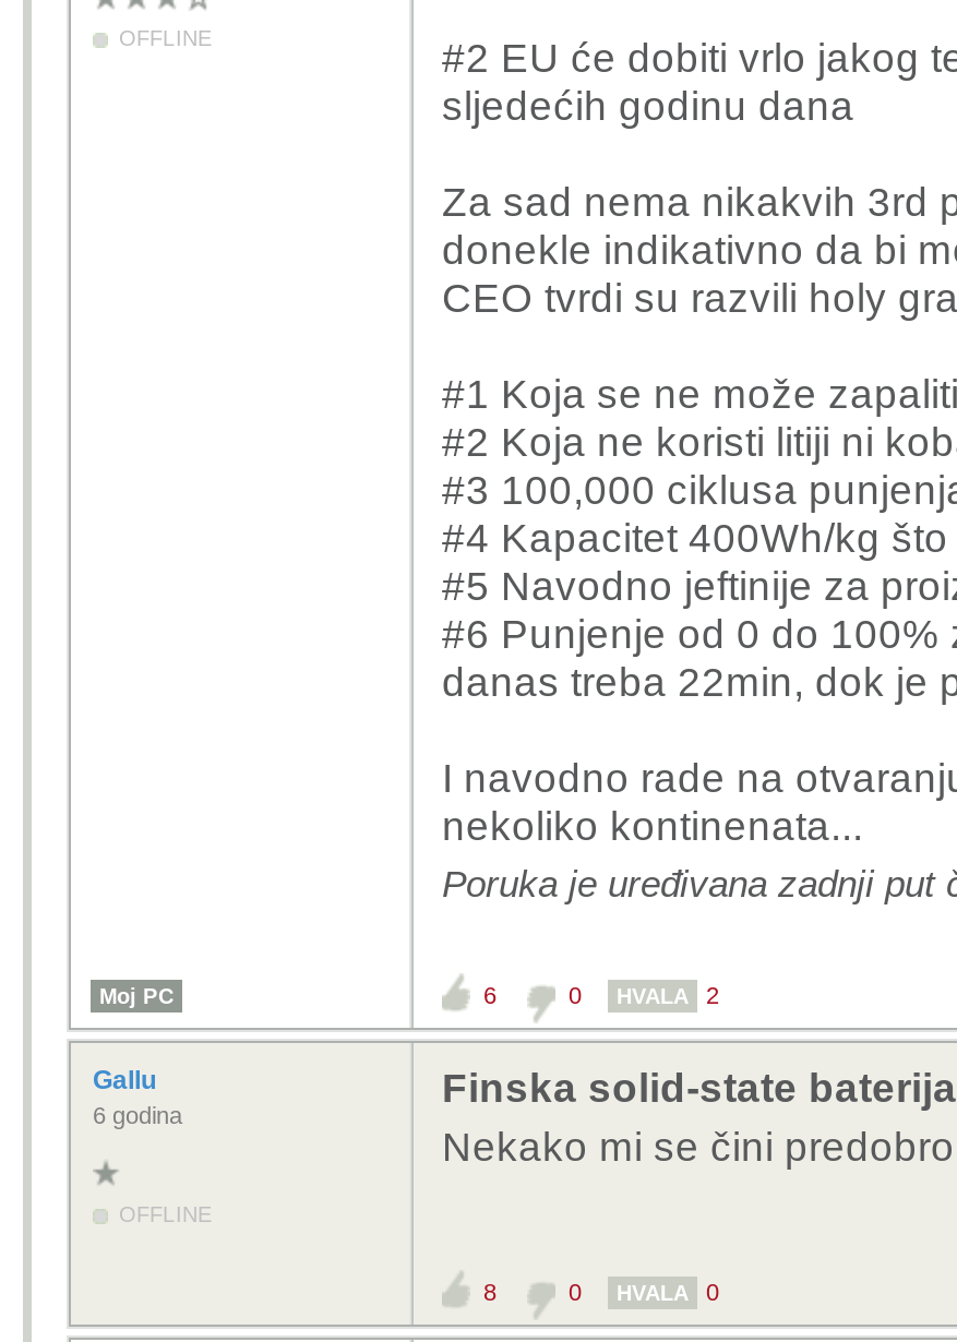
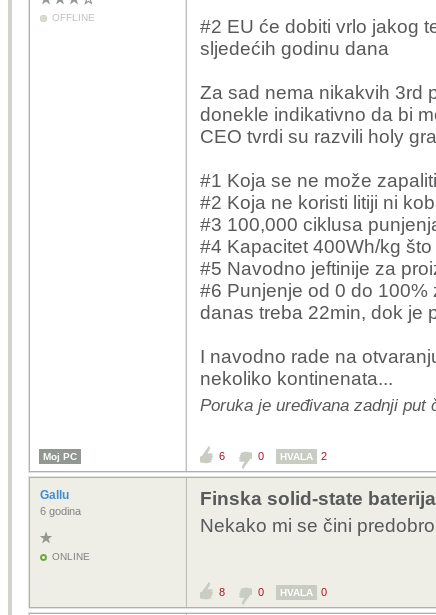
- OFFLINE
+ ONLINE
